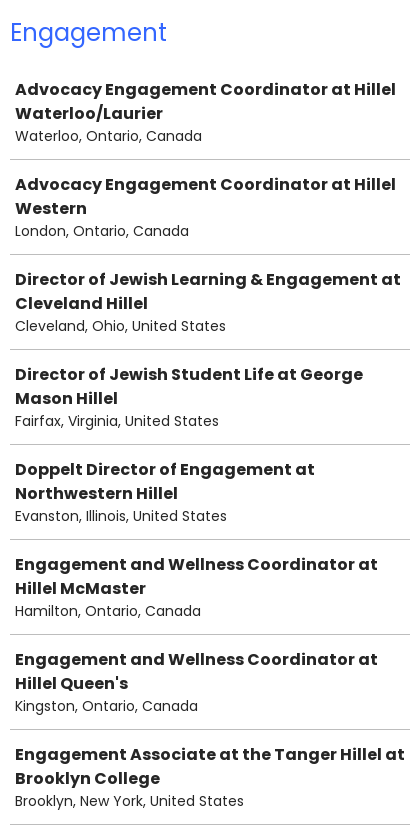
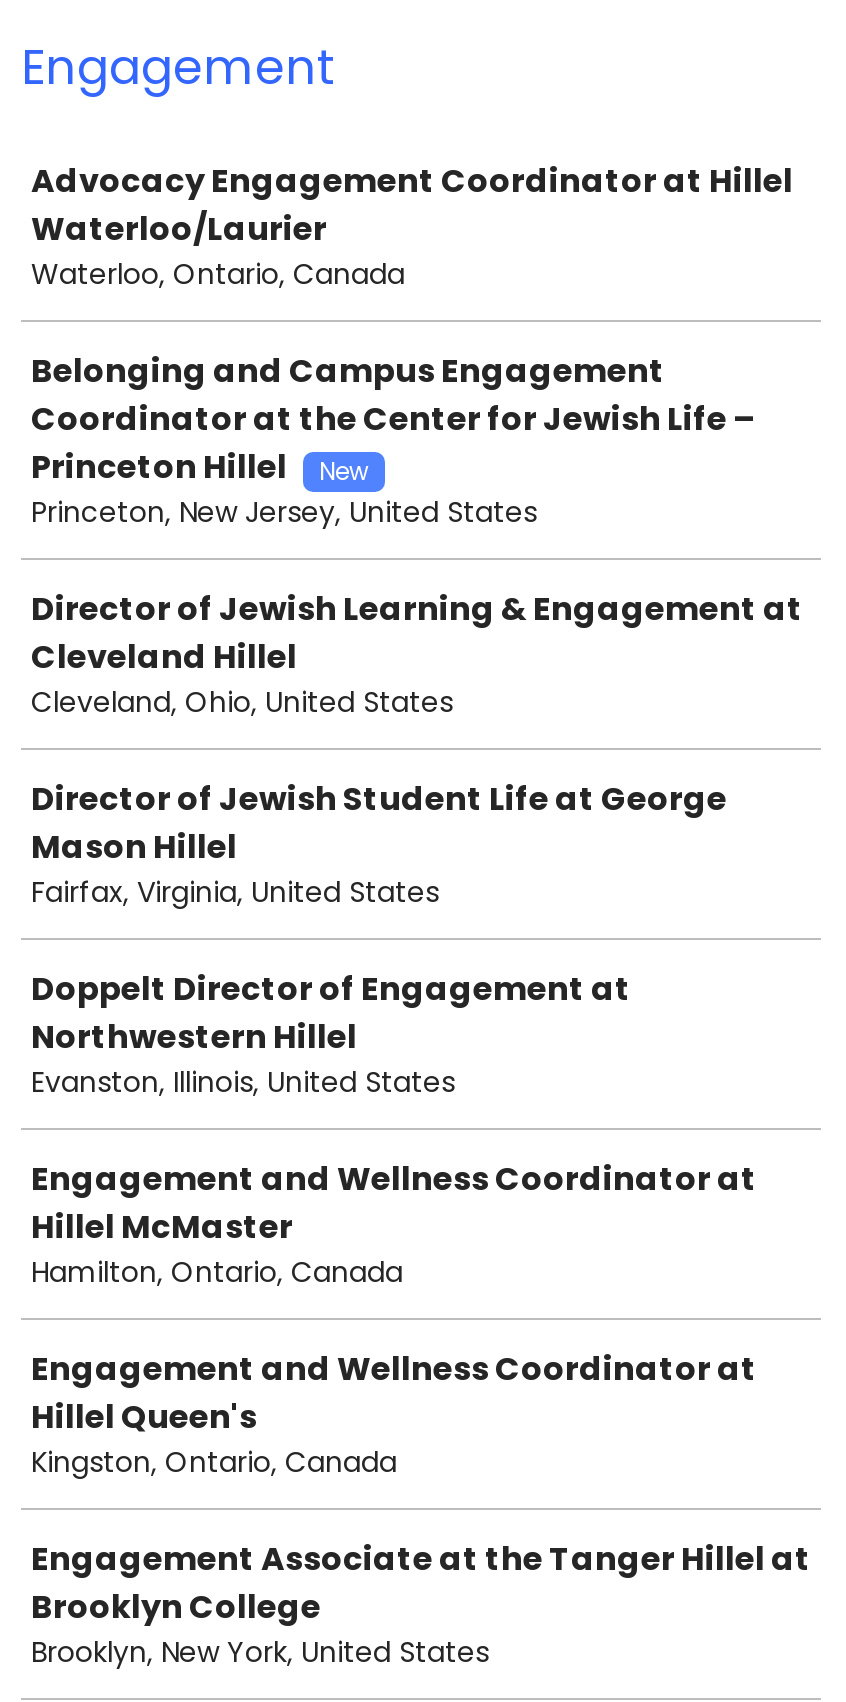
- Advocacy Engagement Coordinator at Hillel
- Western
- London, Ontario, Canada
+ Belonging and Campus Engagement
+ Coordinator at the Center for Jewish Life –
+ Princeton Hillel
+ New
+ Princeton, New Jersey, United States
